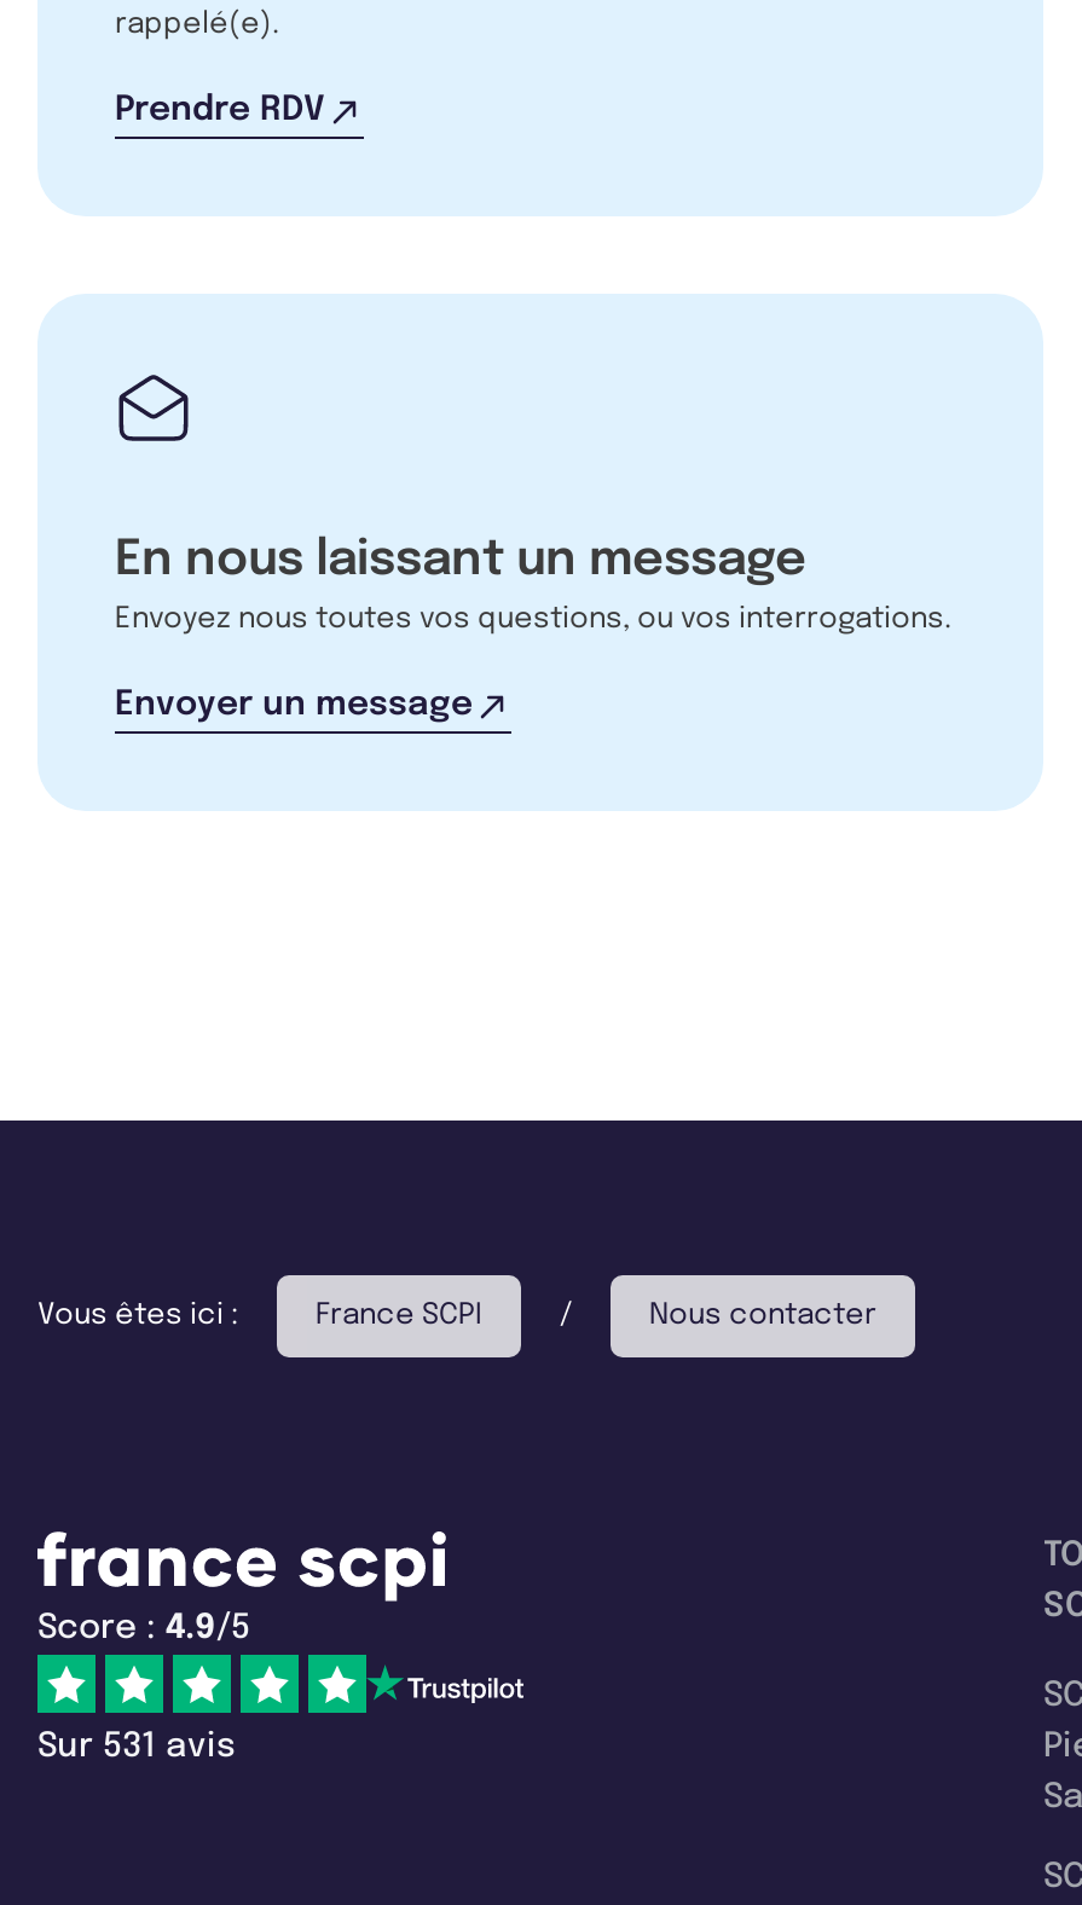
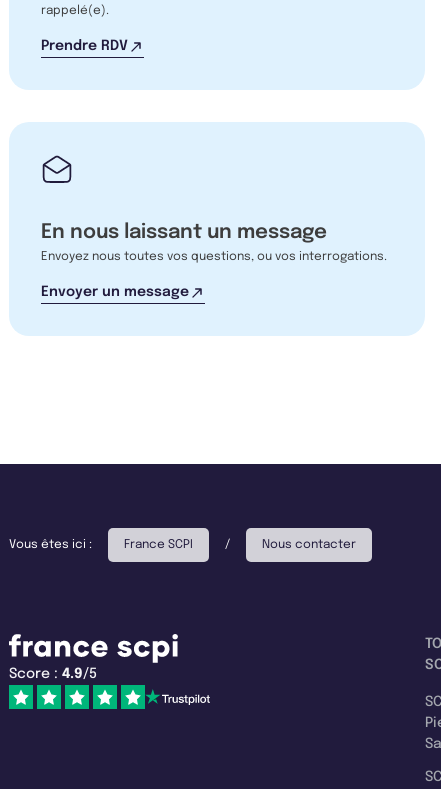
- Sur 531 avis
